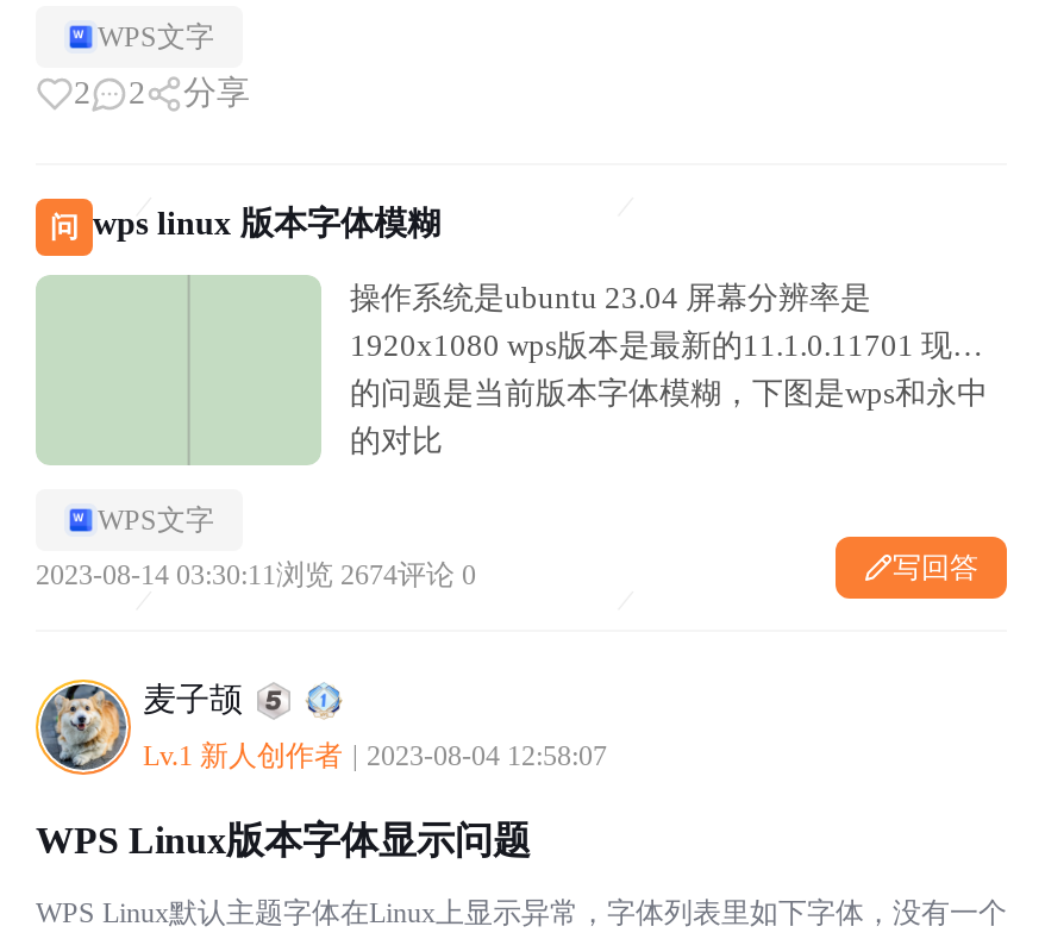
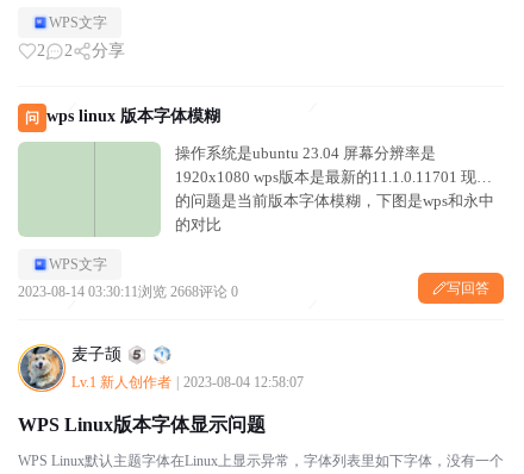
- 2023-08-14 03:30:11浏览 2674评论 0
+ 2023-08-14 03:30:11浏览 2668评论 0
